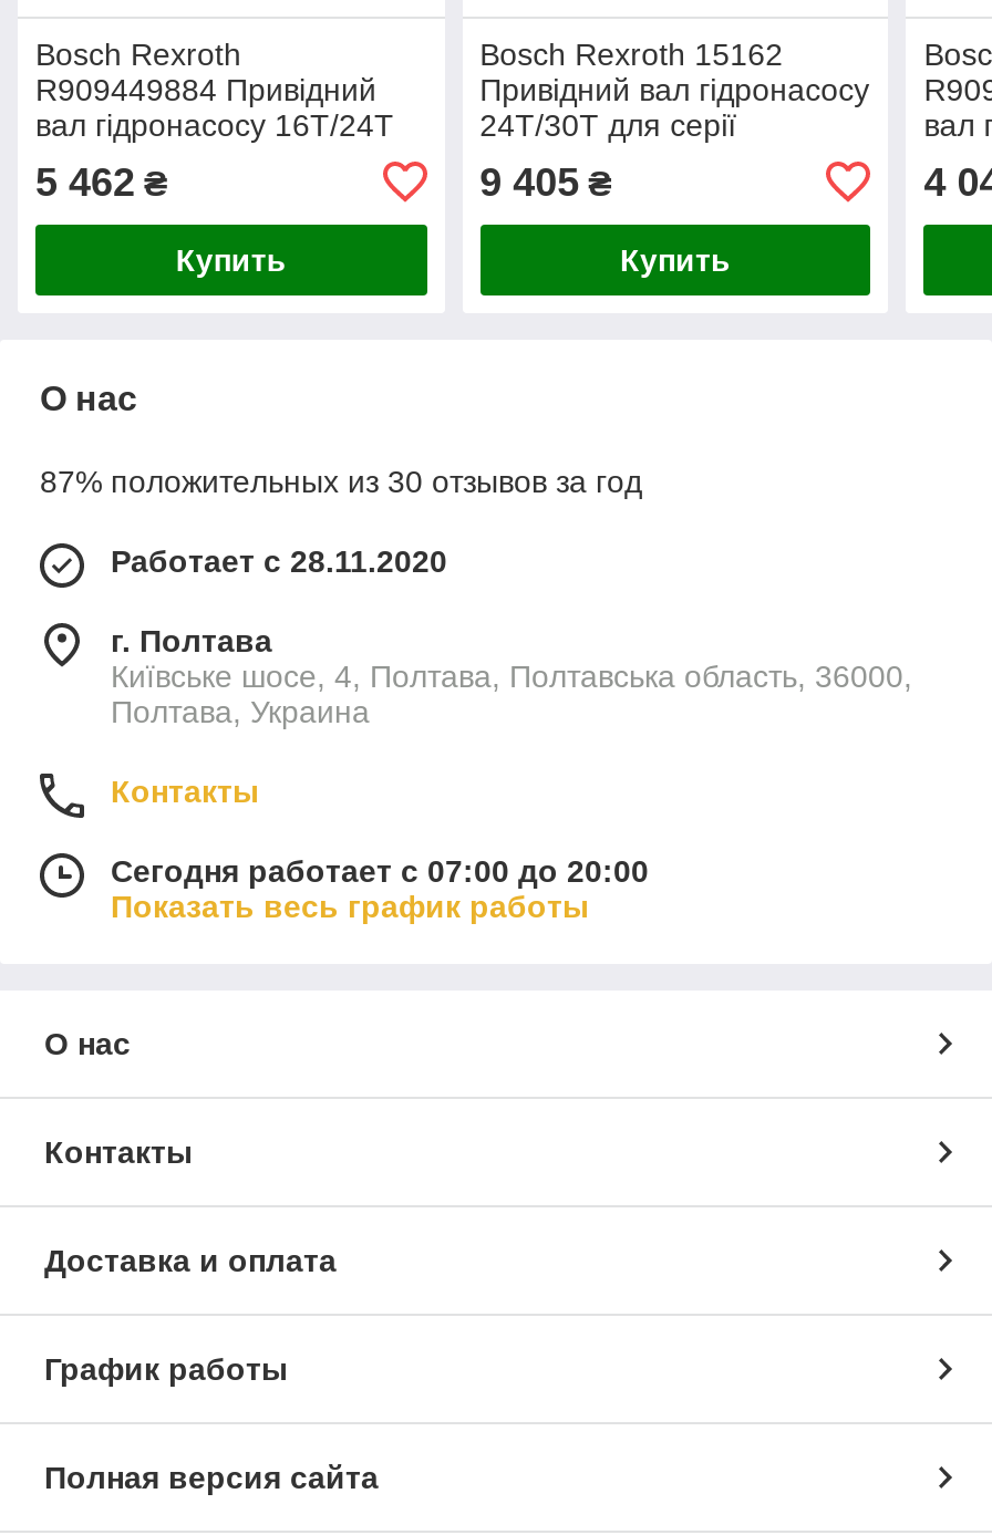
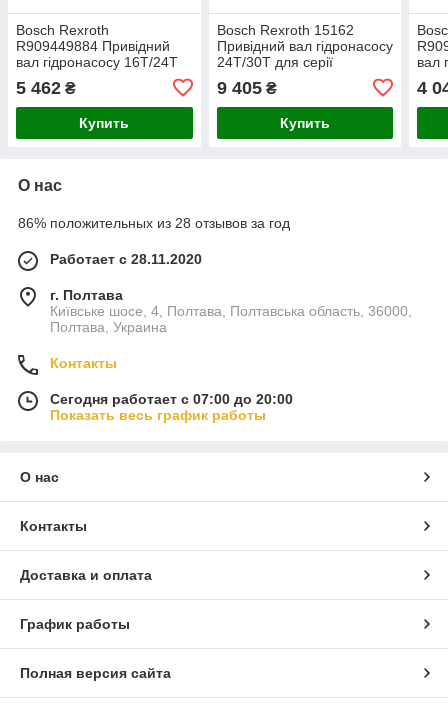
- 87% положительных из 30 отзывов за год
+ 86% положительных из 28 отзывов за год
